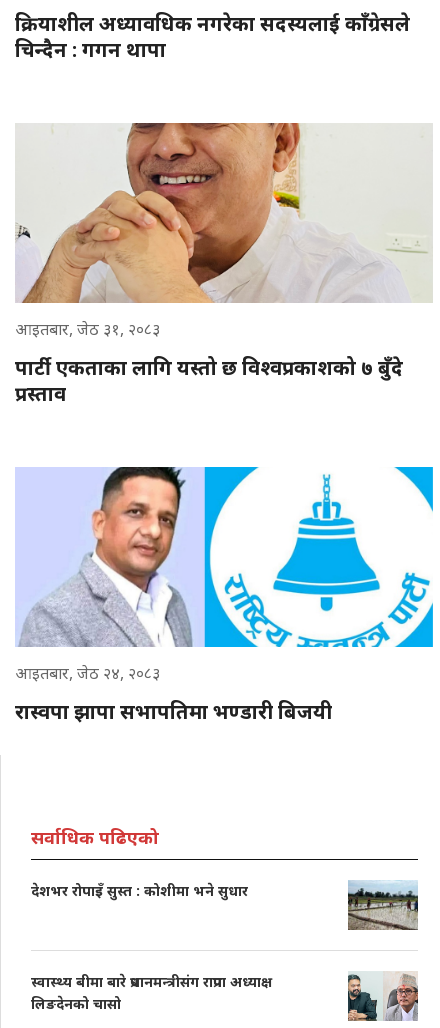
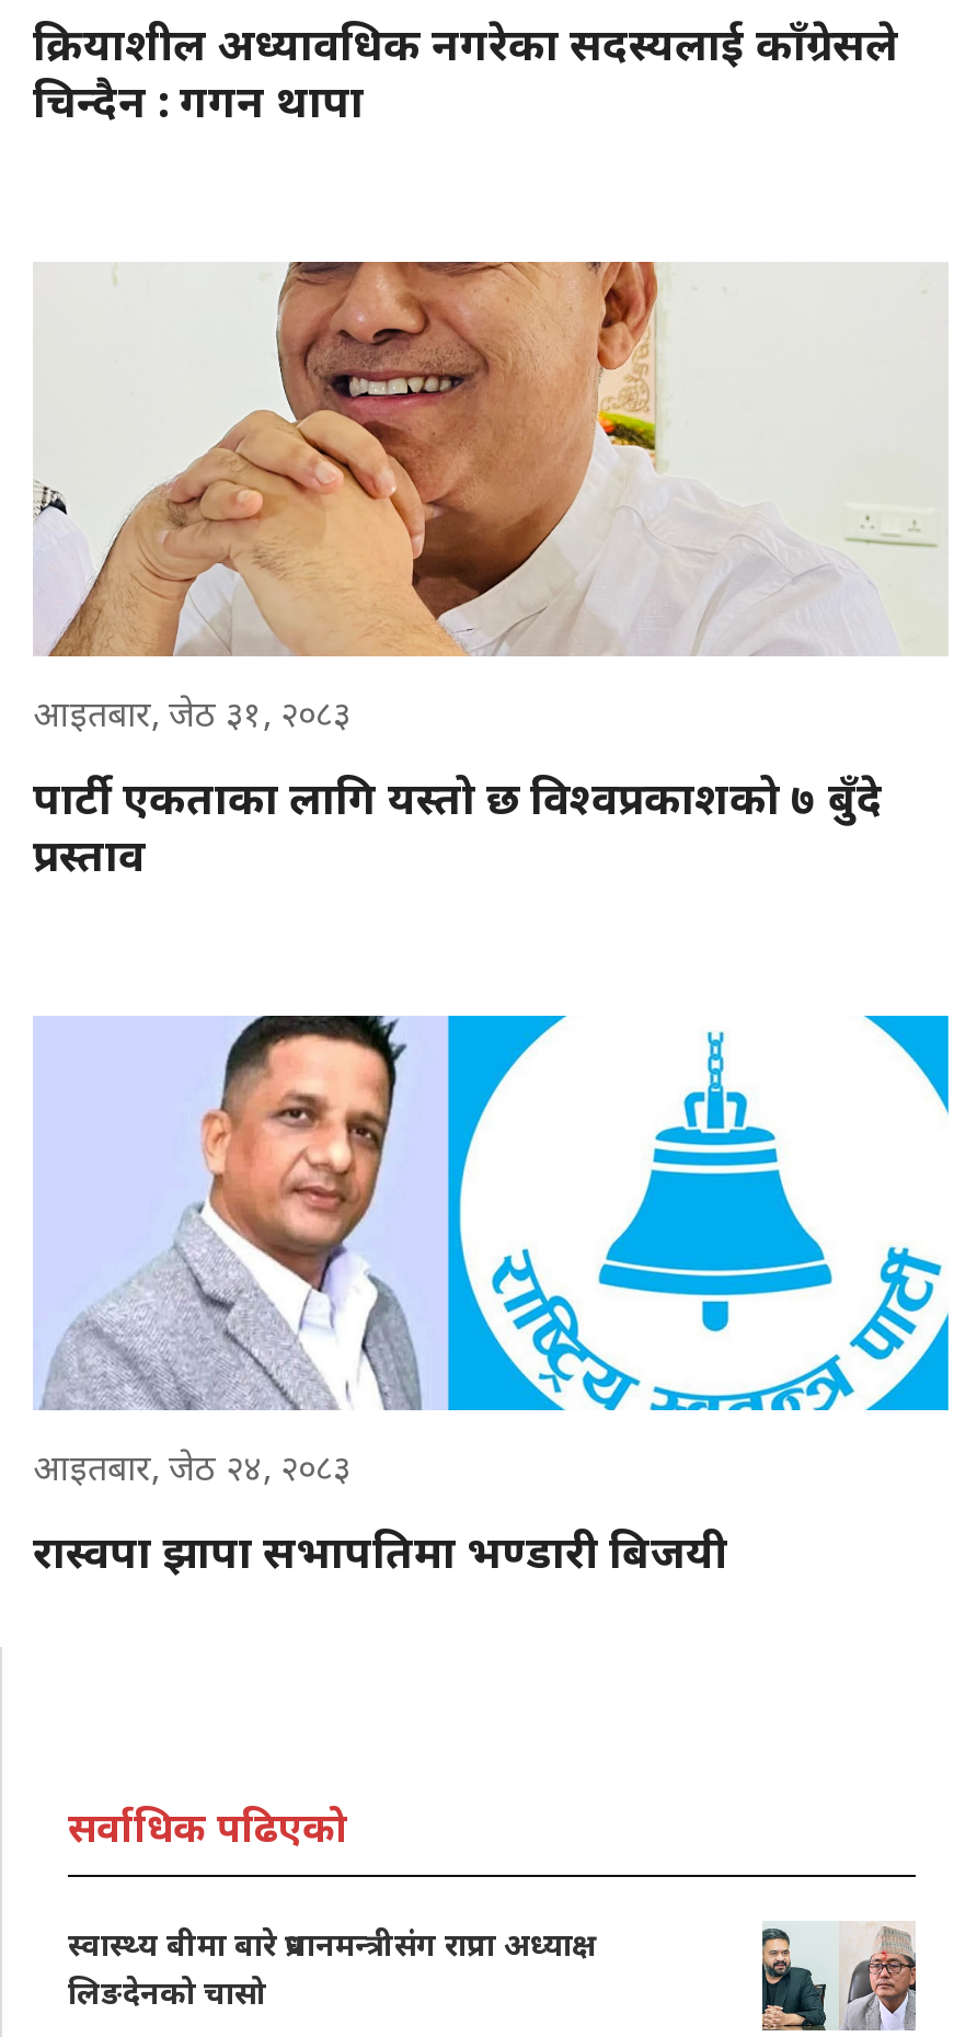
- देशभर रोपाइँ सुस्त : कोशीमा भने सुधार

- [image]
